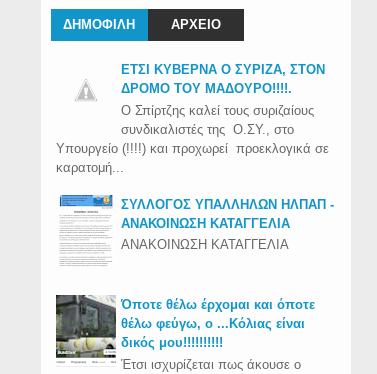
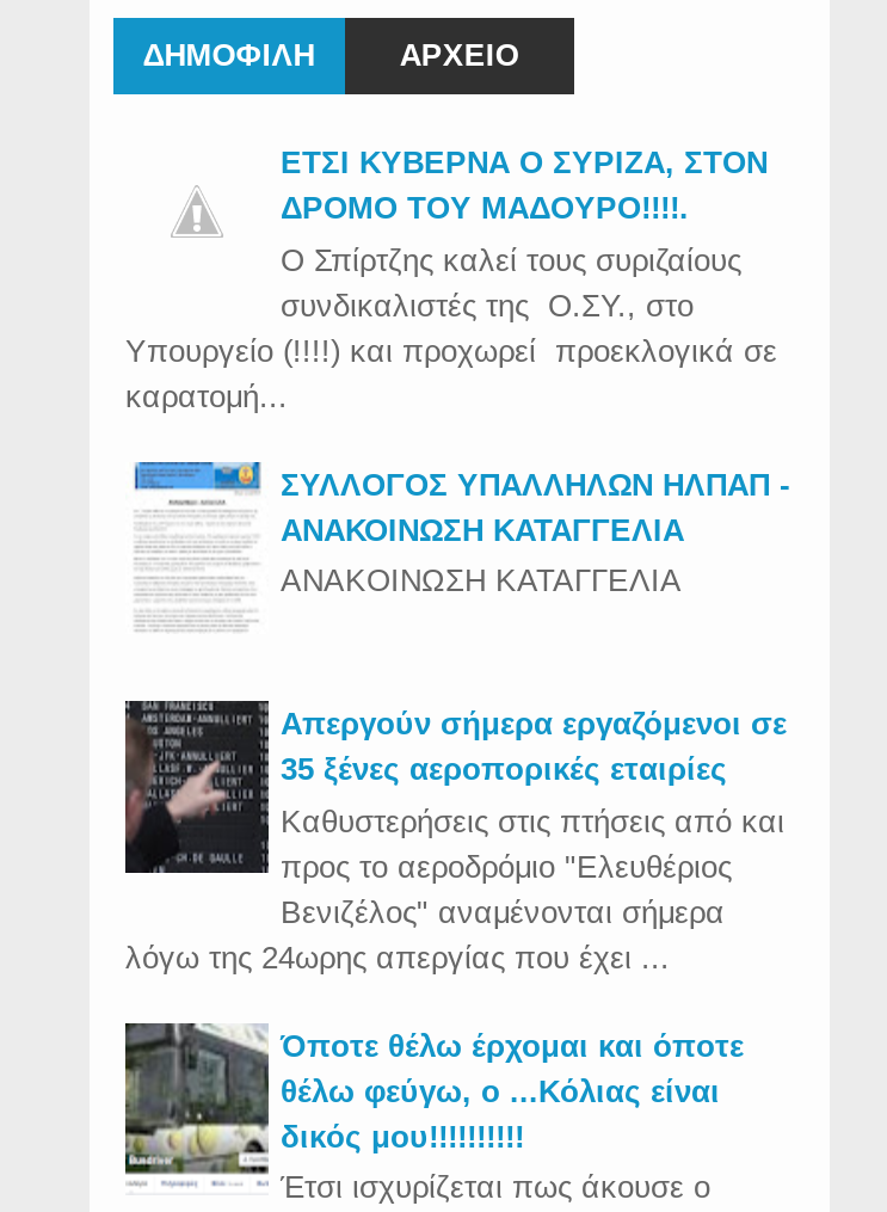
+ [image]
+ Απεργούν σήμερα εργαζόμενοι σε
+ 35 ξένες αεροπορικές εταιρίες
+ Καθυστερήσεις στις πτήσεις από και
+ προς το αεροδρόμιο "Ελευθέριος
+ Βενιζέλος" αναμένονται σήμερα
+ λόγω της 24ωρης απεργίας που έχει ...
